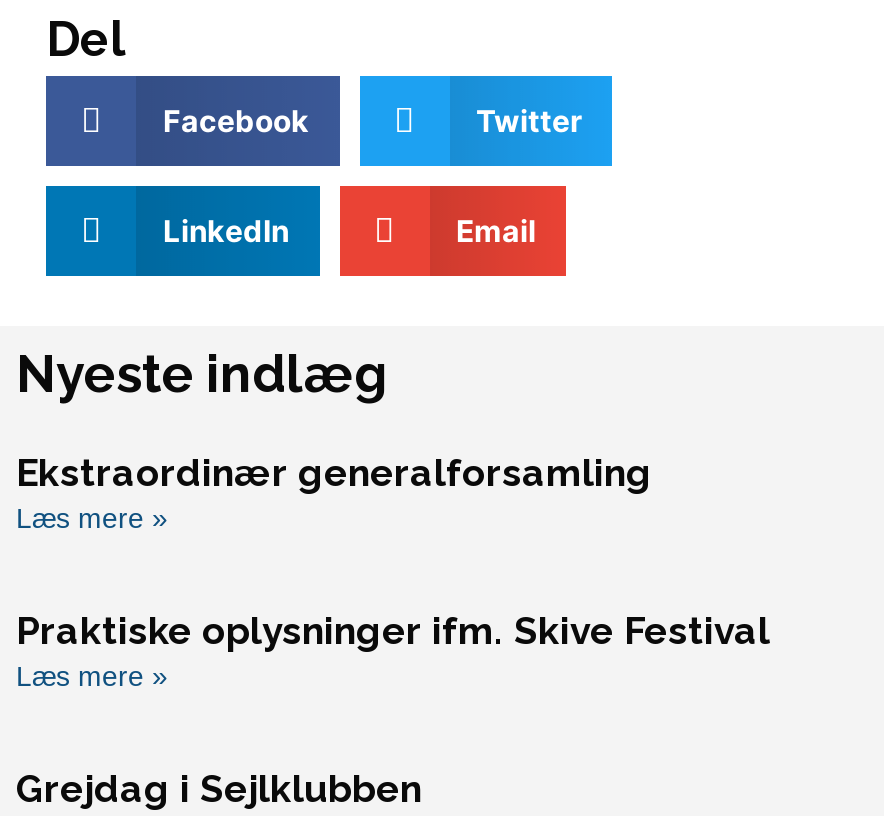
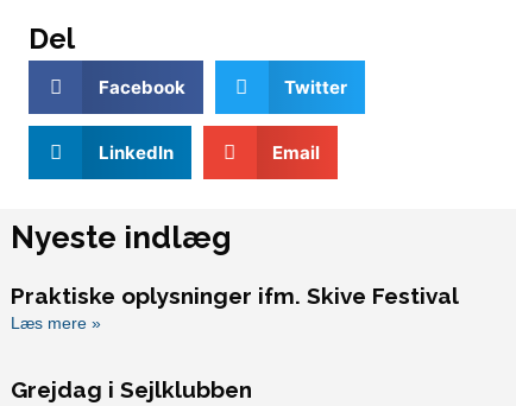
- Ekstraordinær generalforsamling
- Læs mere »
